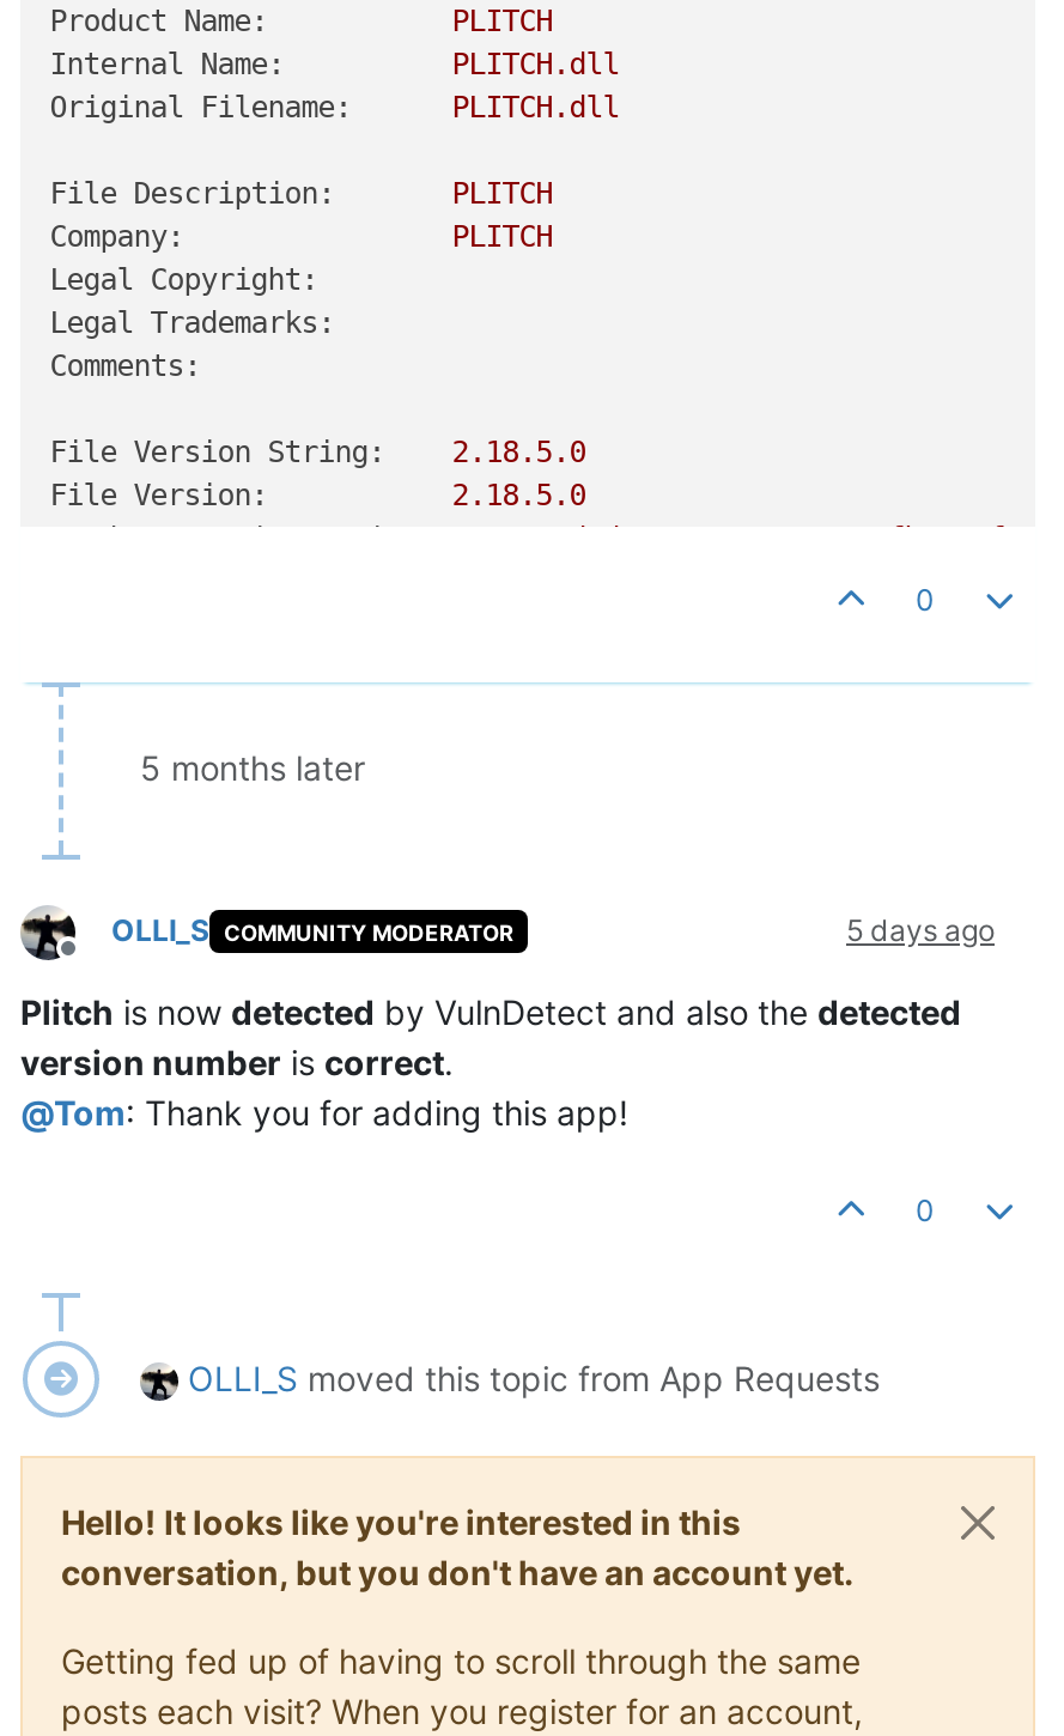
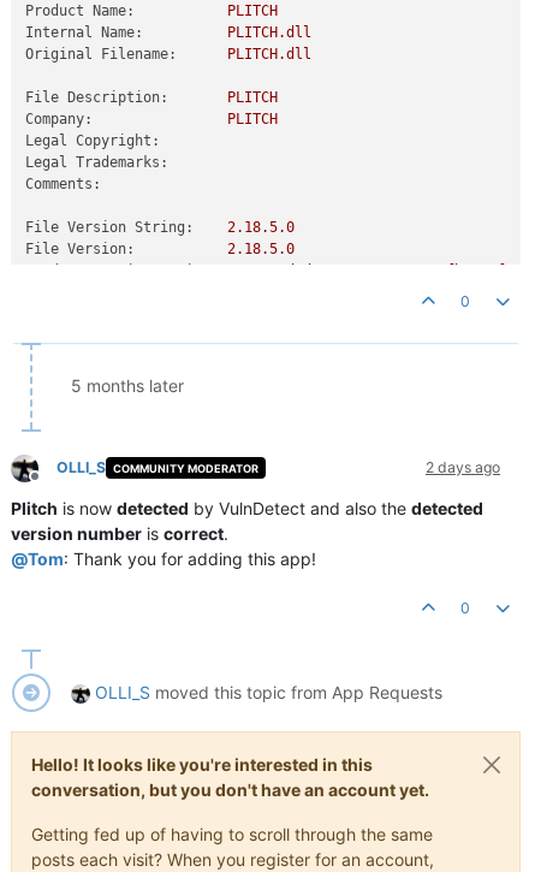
- 5 days ago
+ 2 days ago
